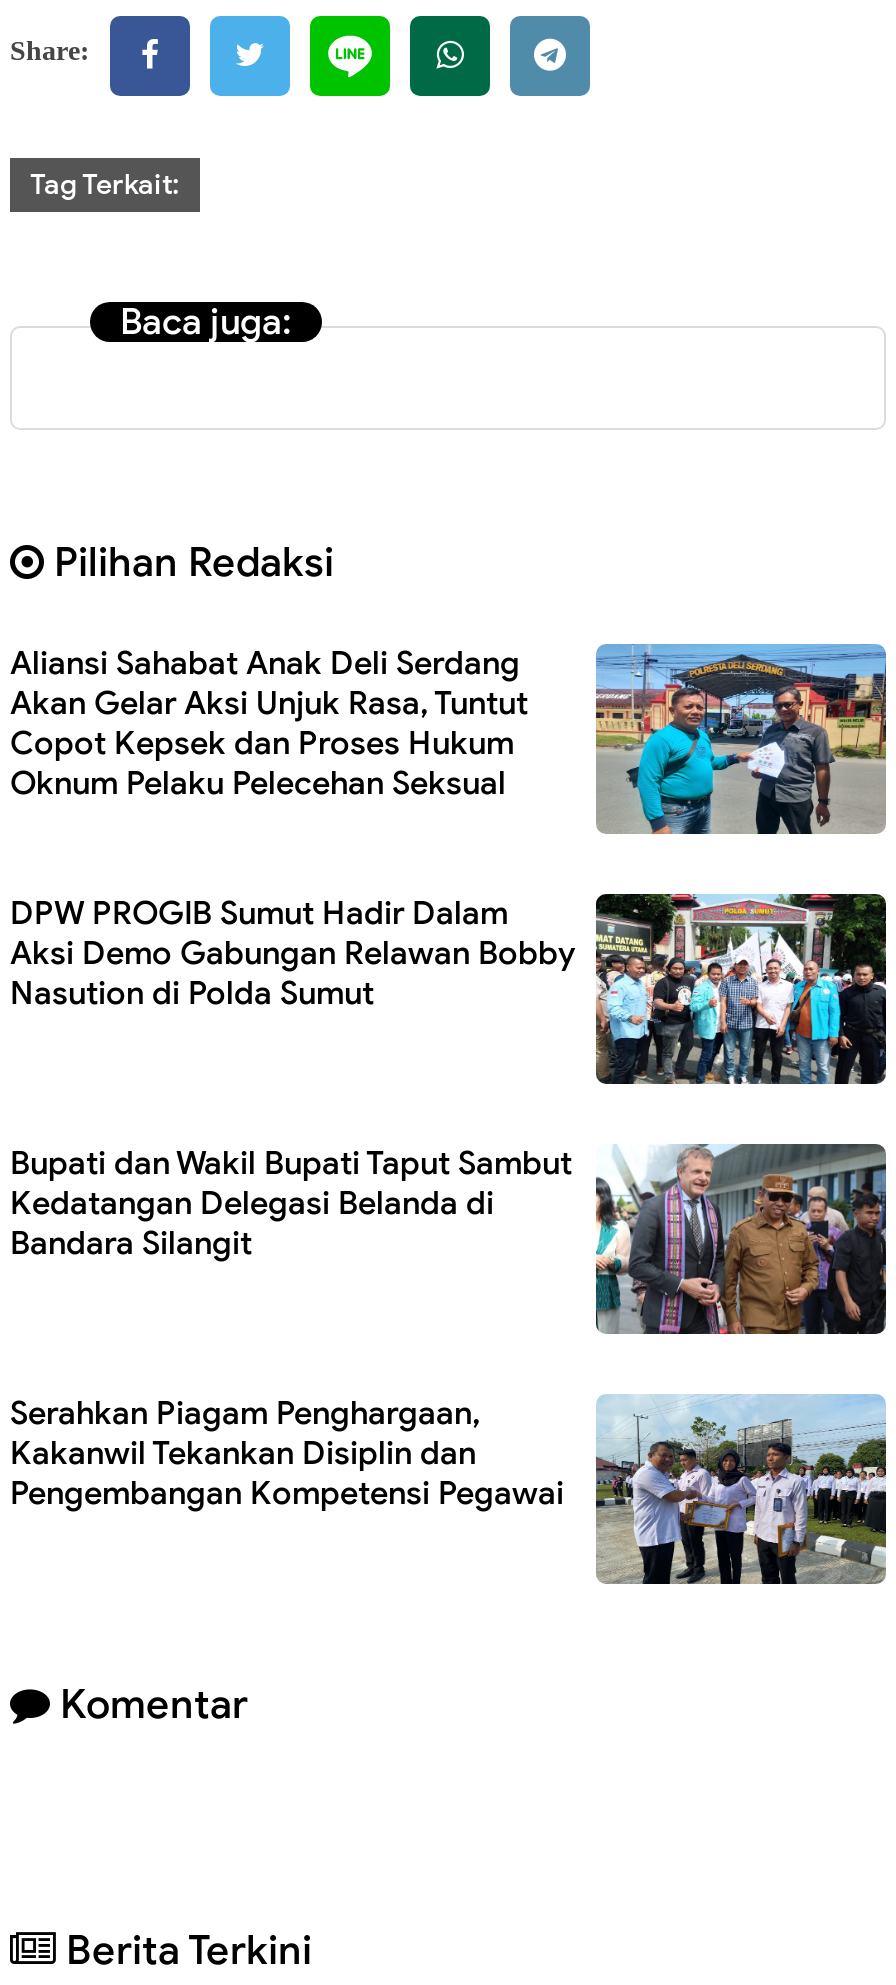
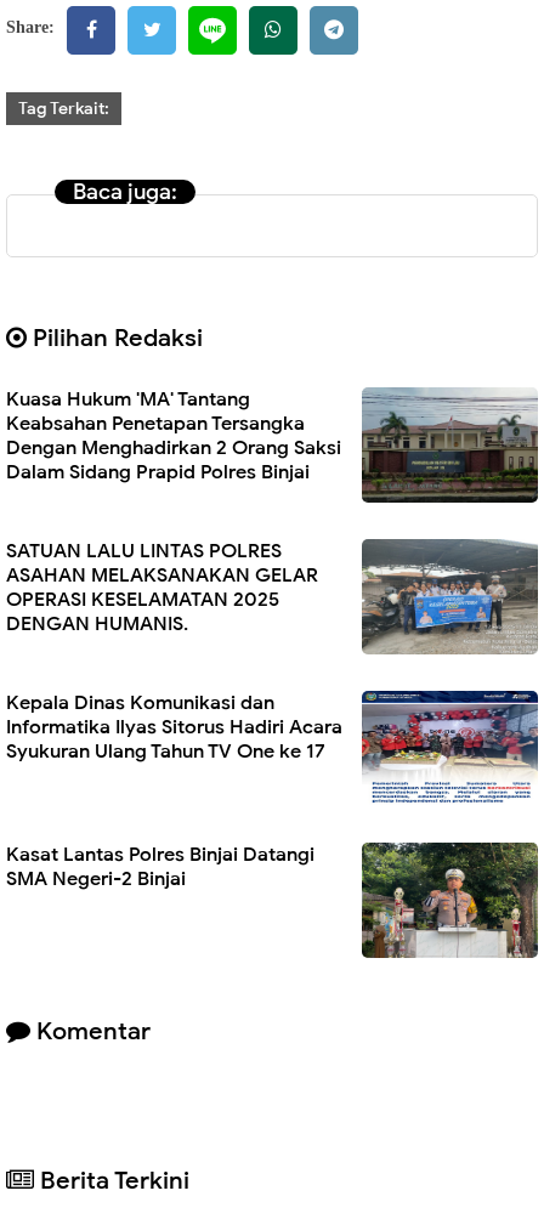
- [image]
- Aliansi Sahabat Anak Deli Serdang
- Akan Gelar Aksi Unjuk Rasa, Tuntut
- Copot Kepsek dan Proses Hukum
- Oknum Pelaku Pelecehan Seksual
+ [image]
+ Kuasa Hukum 'MA' Tantang
+ Keabsahan Penetapan Tersangka
+ Dengan Menghadirkan 2 Orang Saksi
+ Dalam Sidang Prapid Polres Binjai

- [image]
- DPW PROGIB Sumut Hadir Dalam
- Aksi Demo Gabungan Relawan Bobby
- Nasution di Polda Sumut
+ [image]
+ SATUAN LALU LINTAS POLRES
+ ASAHAN MELAKSANAKAN GELAR
+ OPERASI KESELAMATAN 2025
+ DENGAN HUMANIS.

- [image]
- Bupati dan Wakil Bupati Taput Sambut
- Kedatangan Delegasi Belanda di
- Bandara Silangit
+ [image]
+ Kepala Dinas Komunikasi dan
+ Informatika Ilyas Sitorus Hadiri Acara
+ Syukuran Ulang Tahun TV One ke 17

- [image]
- Serahkan Piagam Penghargaan,
- Kakanwil Tekankan Disiplin dan
- Pengembangan Kompetensi Pegawai
+ [image]
+ Kasat Lantas Polres Binjai Datangi
+ SMA Negeri-2 Binjai
